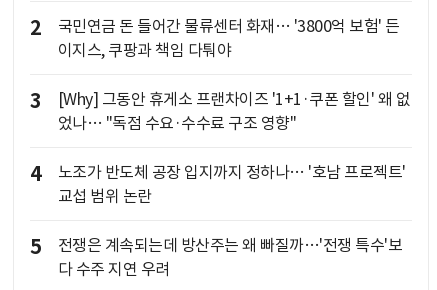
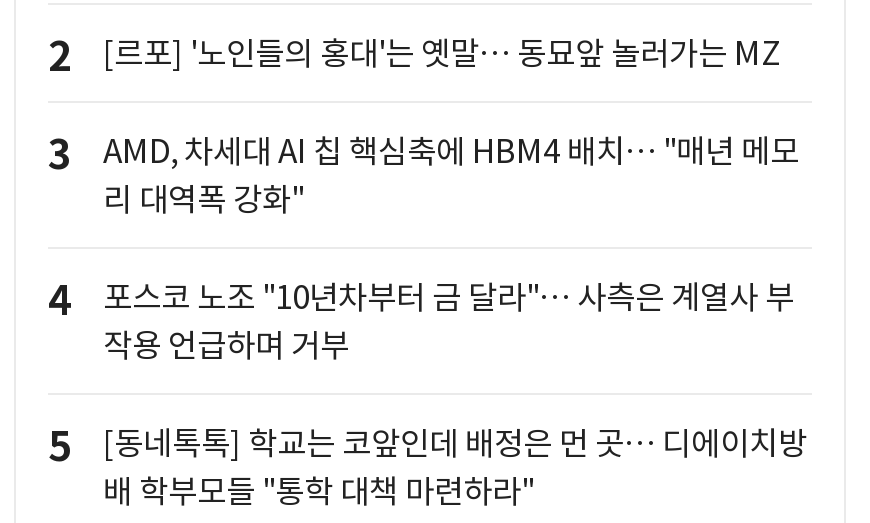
- 국민연금 돈 들어간 물류센터 화재… '3800억 보험' 든
- 이지스, 쿠팡과 책임 다퉈야
+ [르포] '노인들의 홍대'는 옛말… 동묘앞 놀러가는 MZ

- [Why] 그동안 휴게소 프랜차이즈 '1+1·쿠폰 할인' 왜 없
- 었나… "독점 수요·수수료 구조 영향"
+ AMD, 차세대 AI 칩 핵심축에 HBM4 배치… "매년 메모
+ 리 대역폭 강화"

- 노조가 반도체 공장 입지까지 정하나… '호남 프로젝트'
- 교섭 범위 논란
+ 포스코 노조 "10년차부터 금 달라"… 사측은 계열사 부
+ 작용 언급하며 거부

- 전쟁은 계속되는데 방산주는 왜 빠질까…'전쟁 특수'보
- 다 수주 지연 우려
+ [동네톡톡] 학교는 코앞인데 배정은 먼 곳… 디에이치방
+ 배 학부모들 "통학 대책 마련하라"
